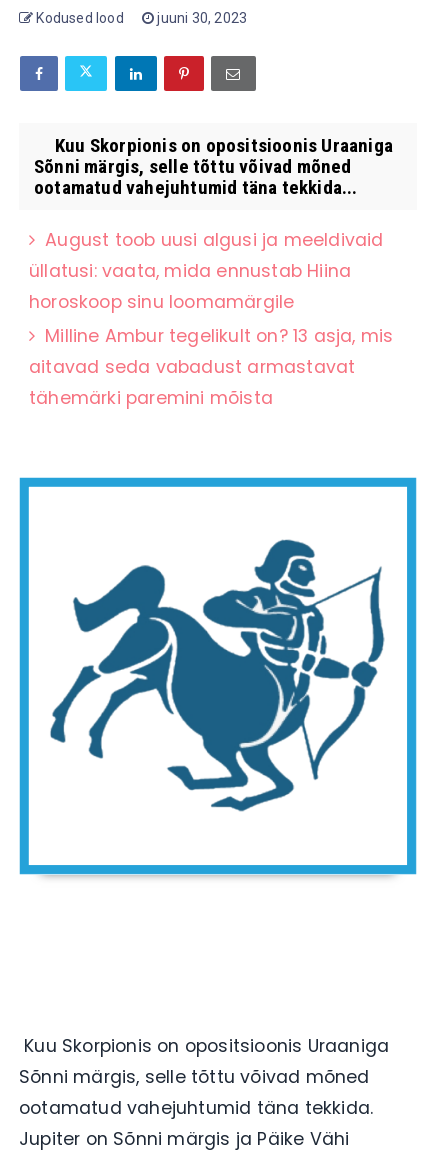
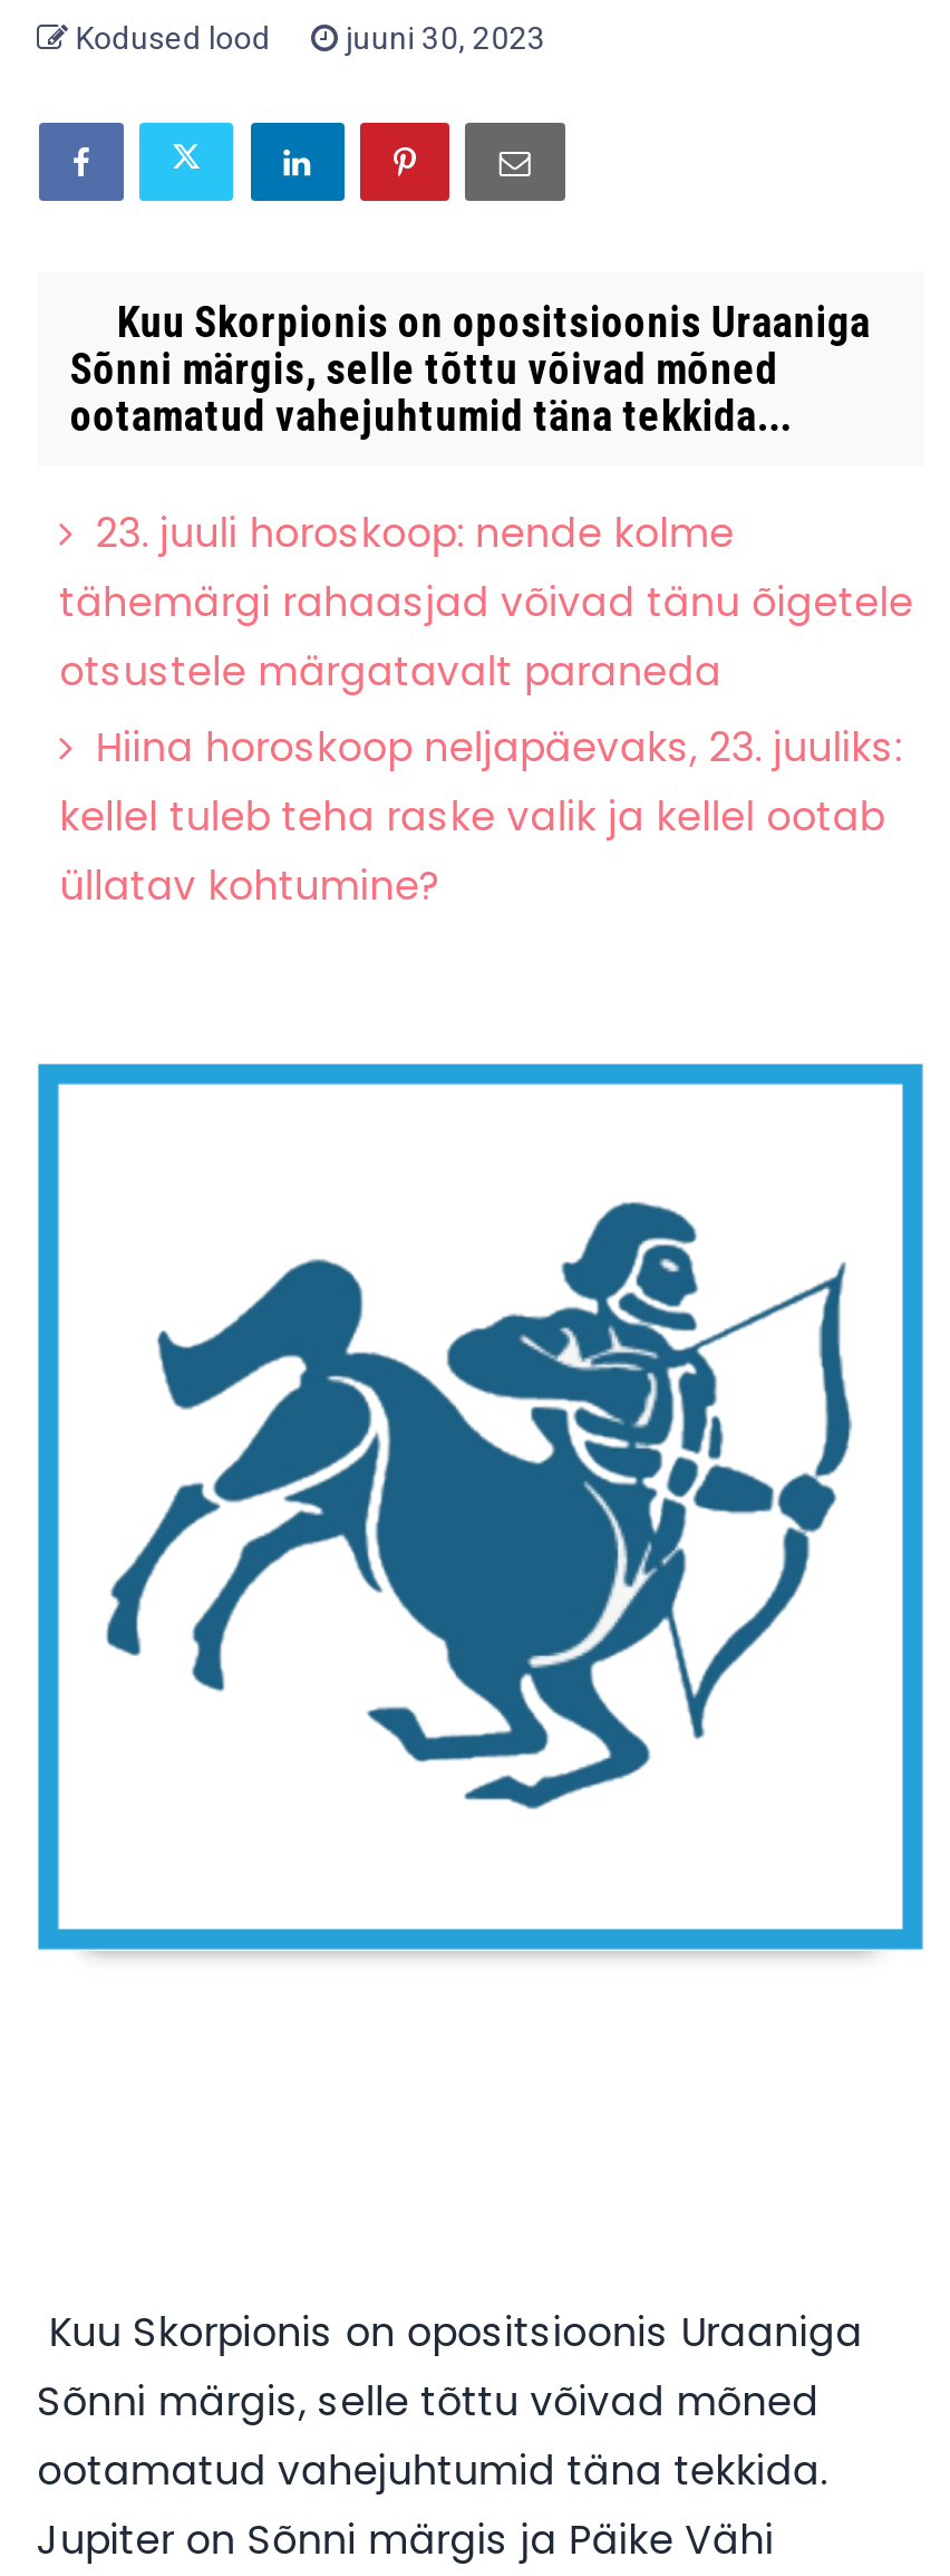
- August toob uusi algusi ja meeldivaid
- üllatusi: vaata, mida ennustab Hiina
- horoskoop sinu loomamärgile
- Milline Ambur tegelikult on? 13 asja, mis
- aitavad seda vabadust armastavat
- tähemärki paremini mõista
+ 23. juuli horoskoop: nende kolme
+ tähemärgi rahaasjad võivad tänu õigetele
+ otsustele märgatavalt paraneda
+ Hiina horoskoop neljapäevaks, 23. juuliks:
+ kellel tuleb teha raske valik ja kellel ootab
+ üllatav kohtumine?
